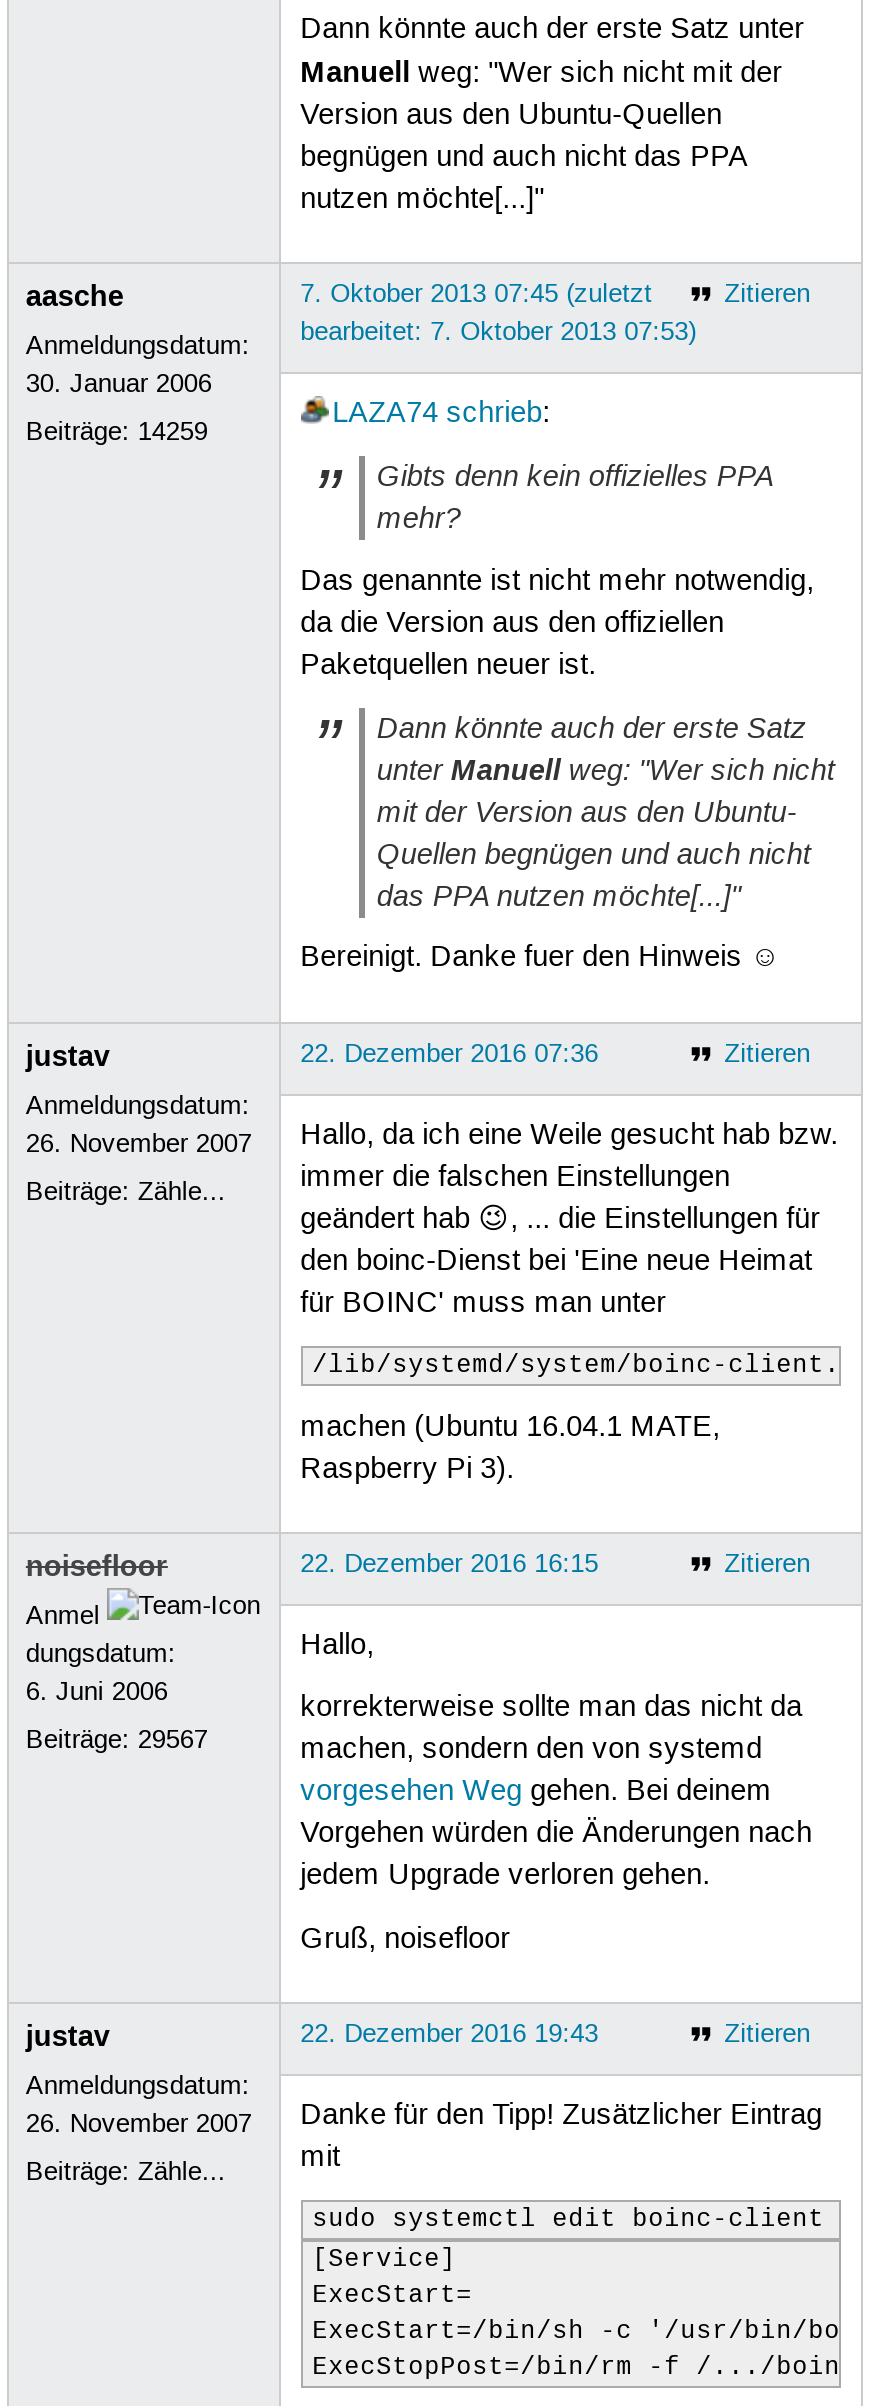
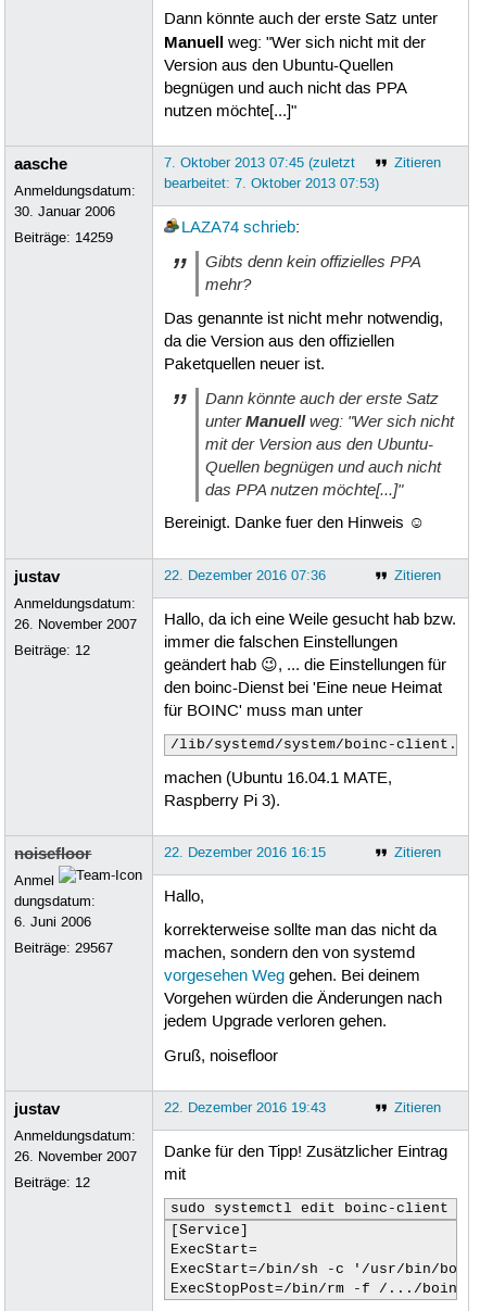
- Beiträge: Zähle...
+ Beiträge: 12

- Beiträge: Zähle...
+ Beiträge: 12
